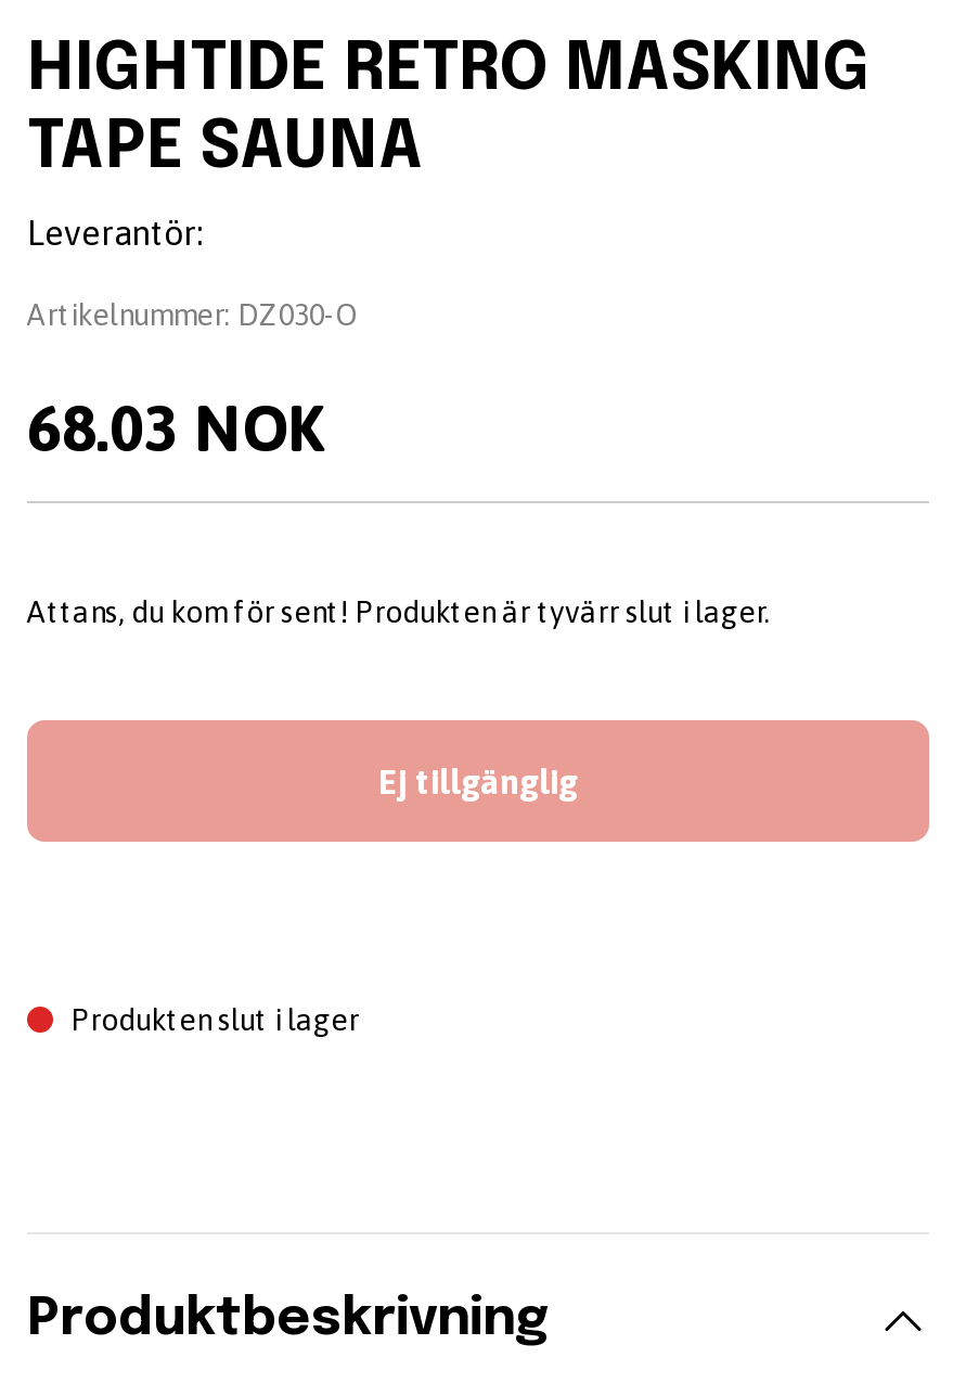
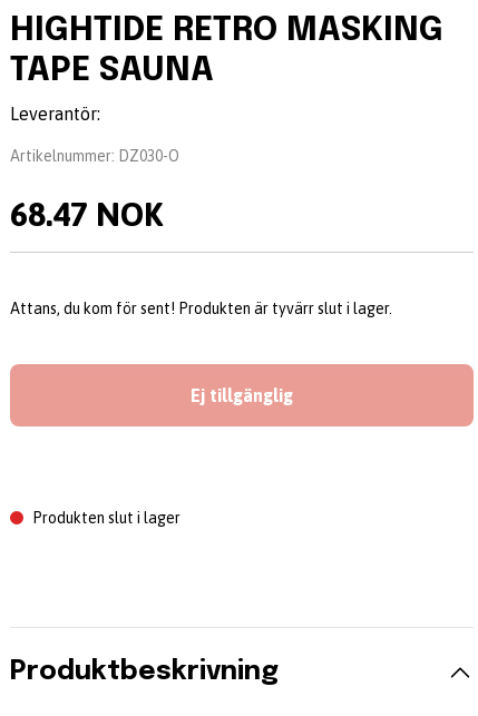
- 68.03 NOK
+ 68.47 NOK
